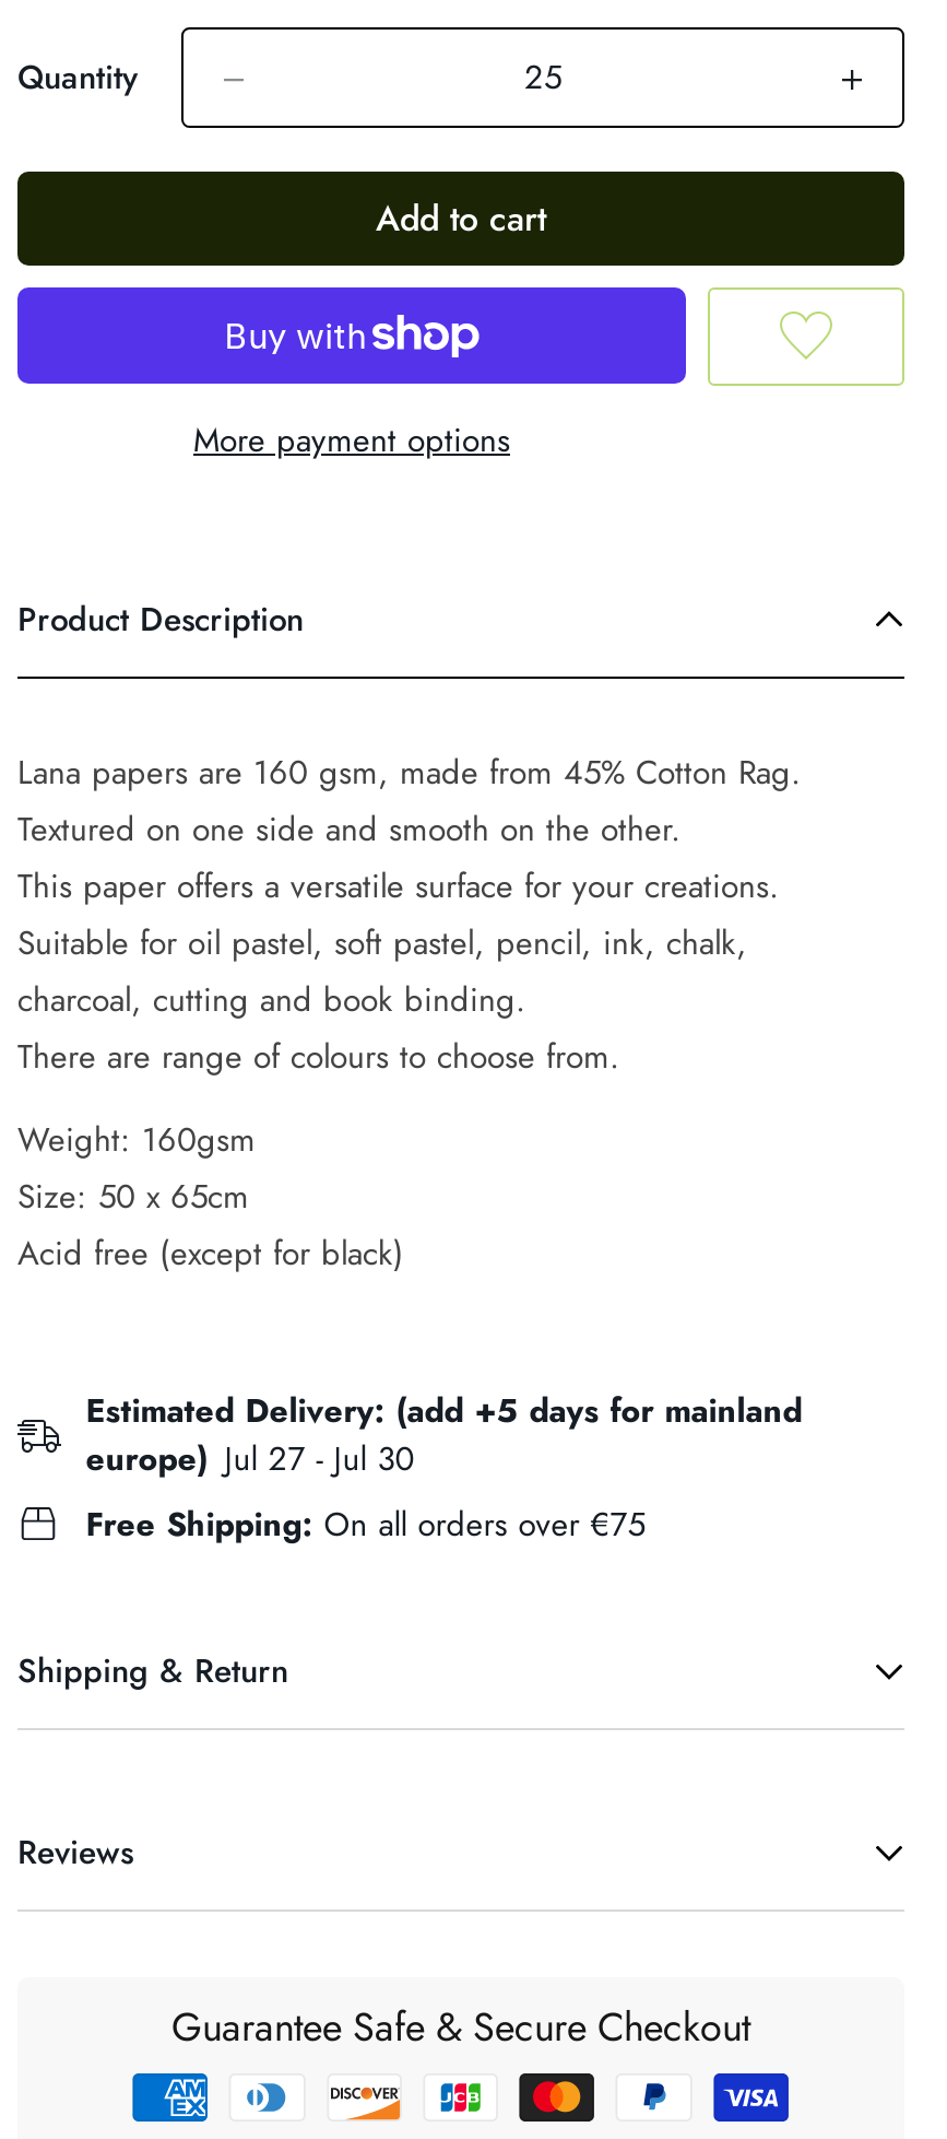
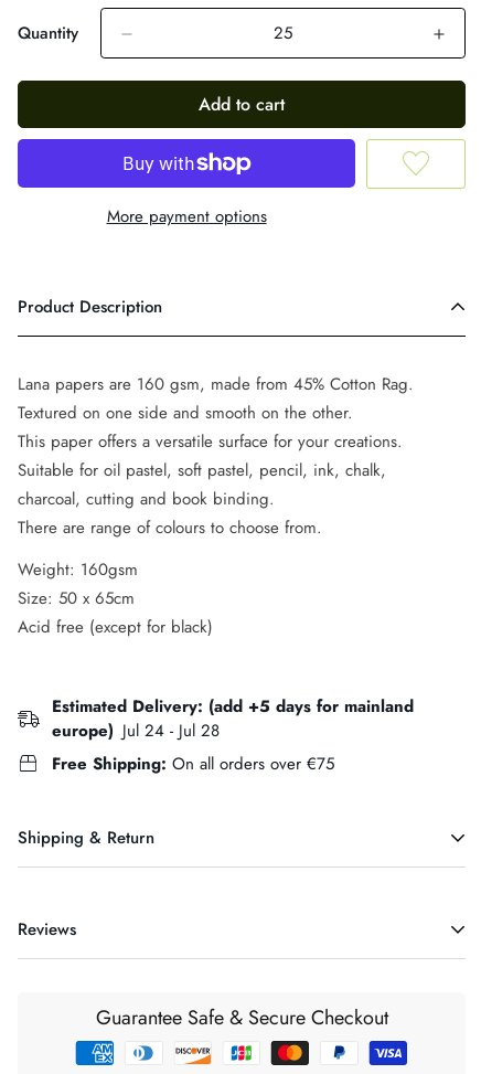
- europe) Jul 27 - Jul 30
+ europe) Jul 24 - Jul 28
